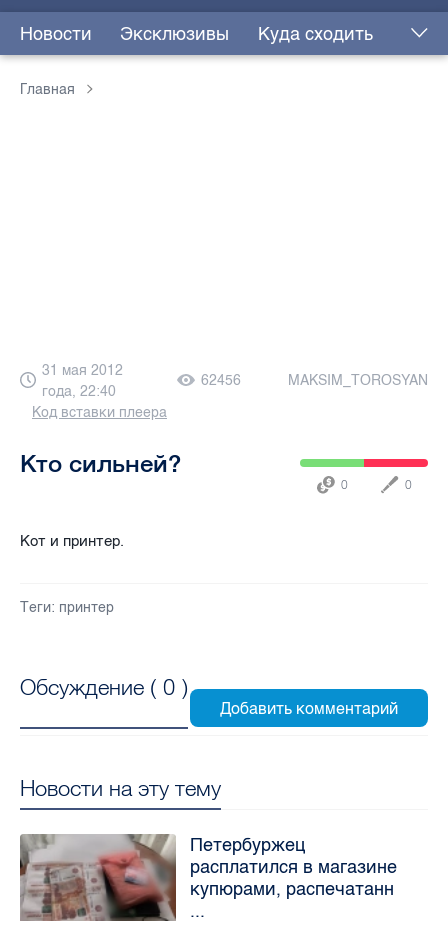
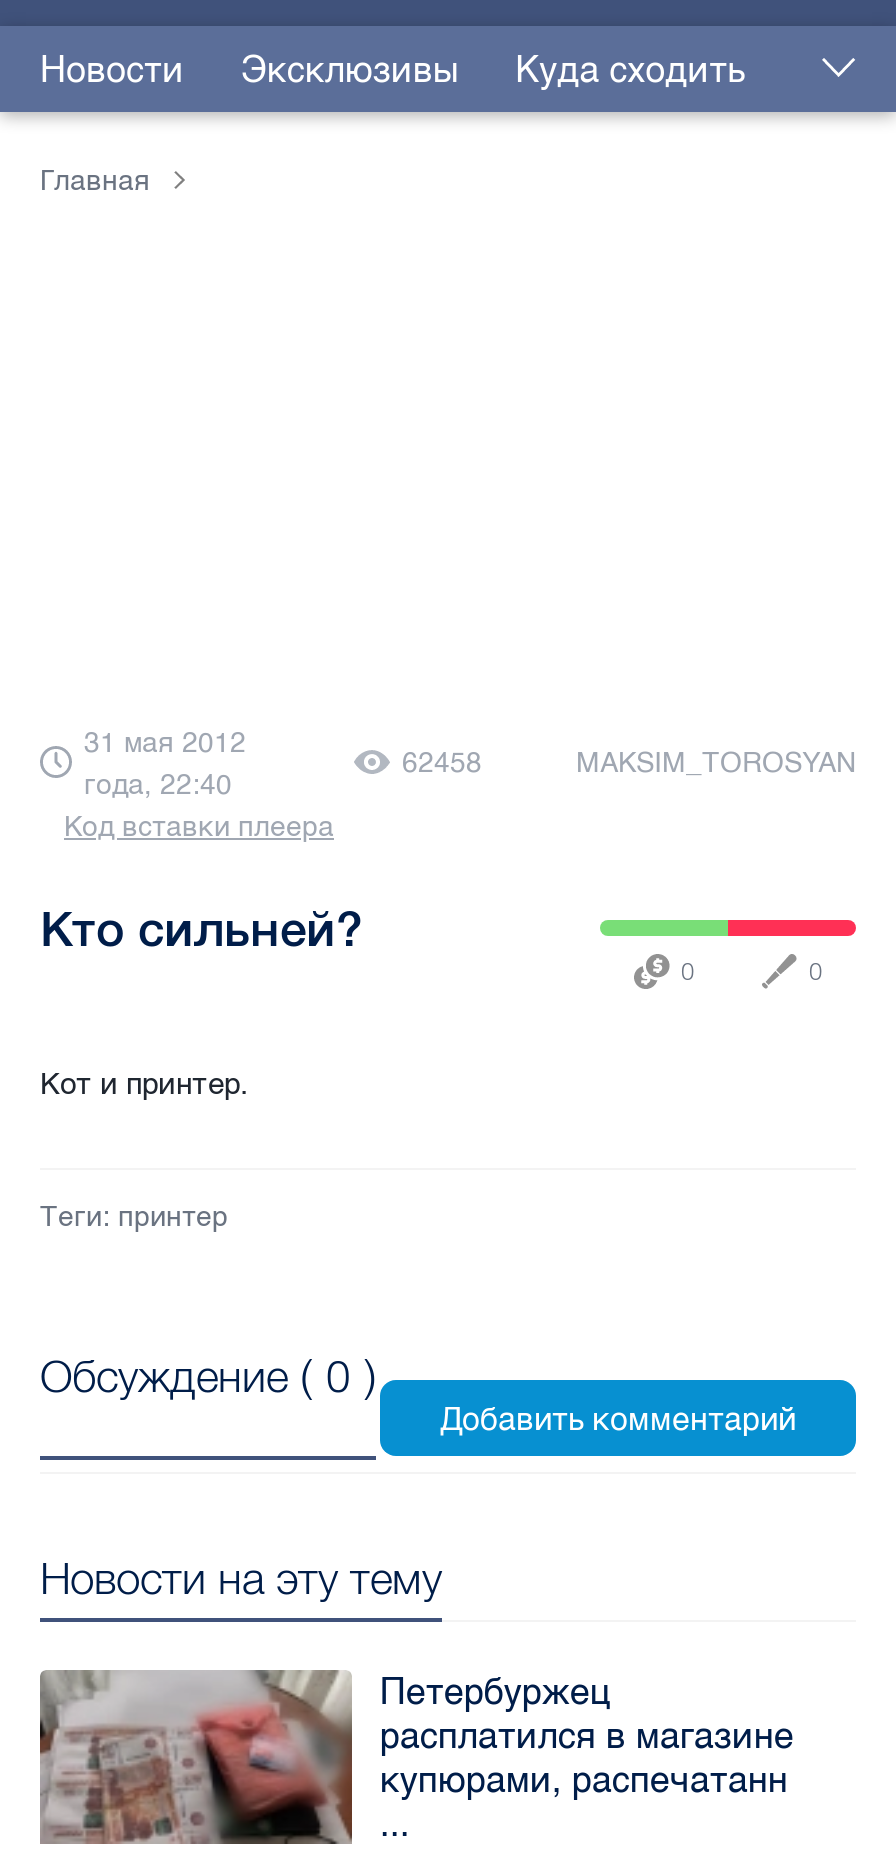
- 62456
+ 62458
